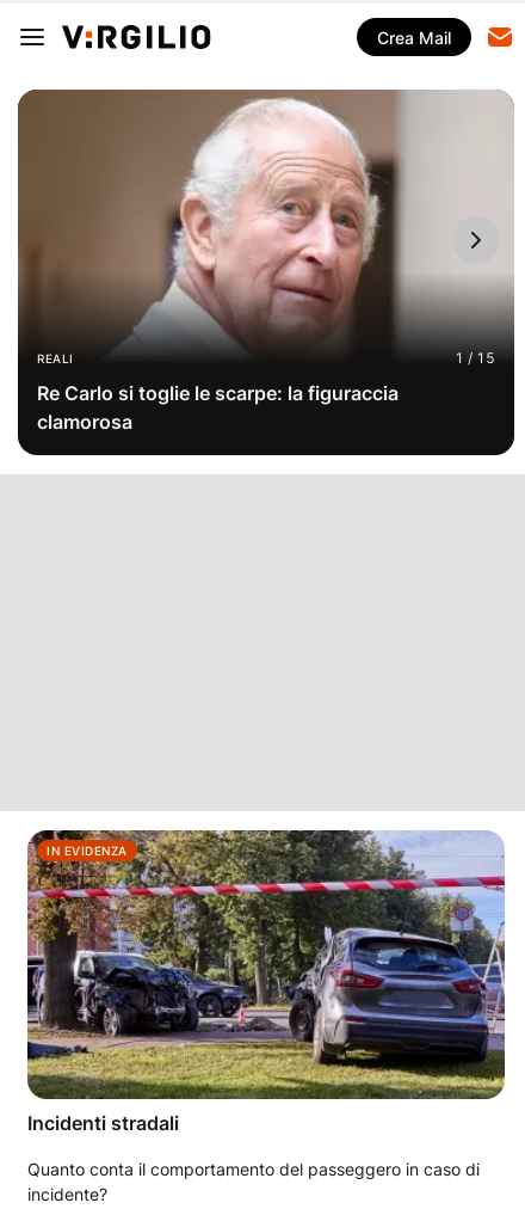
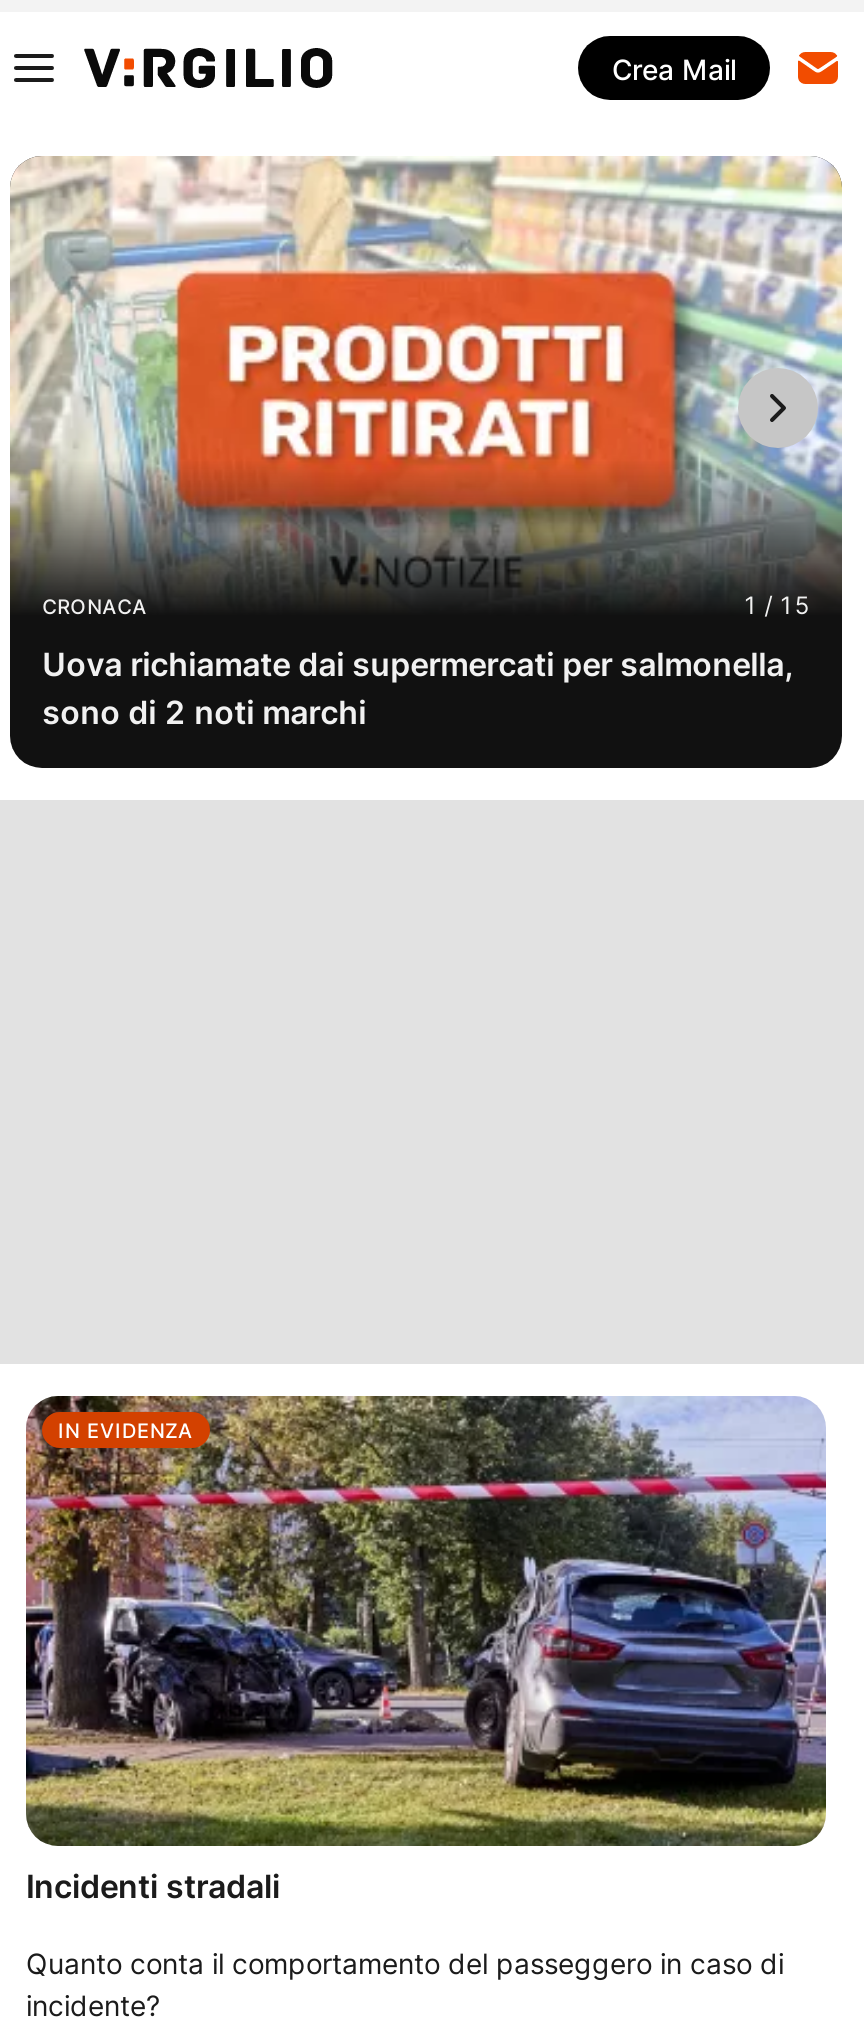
- [image]
- REALI
+ [image]
+ CRONACA

- Re Carlo si toglie le scarpe: la figuraccia
- clamorosa
+ Uova richiamate dai supermercati per salmonella,
+ sono di 2 noti marchi
